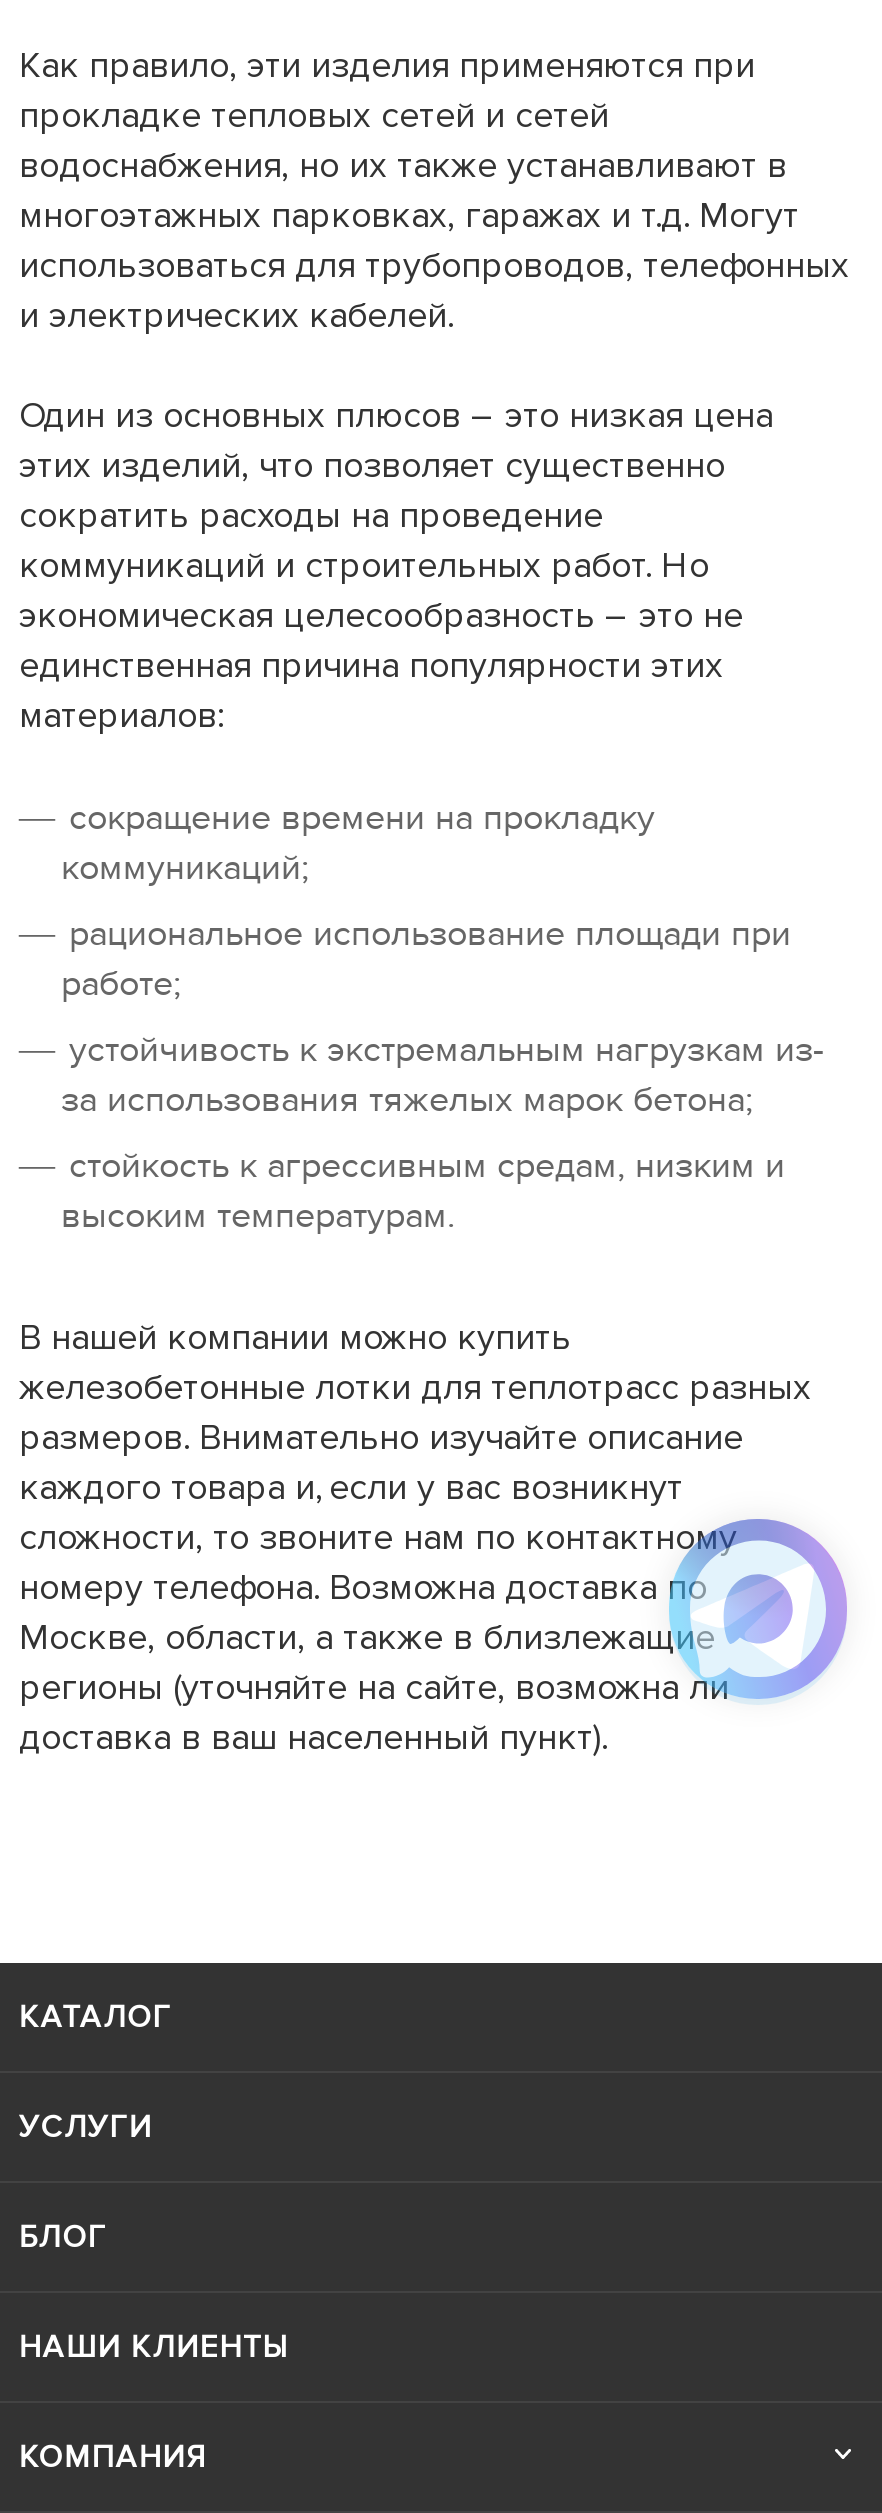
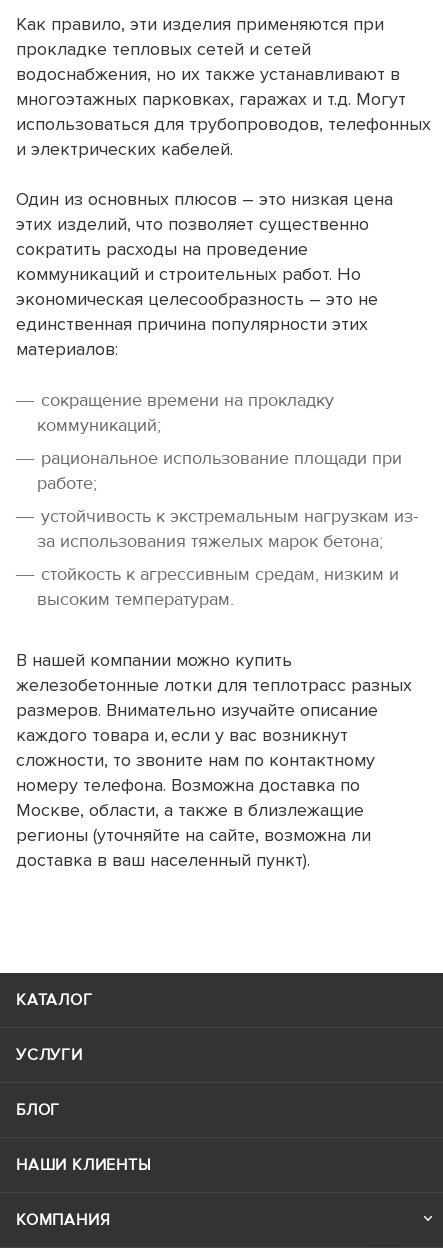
- [image]
